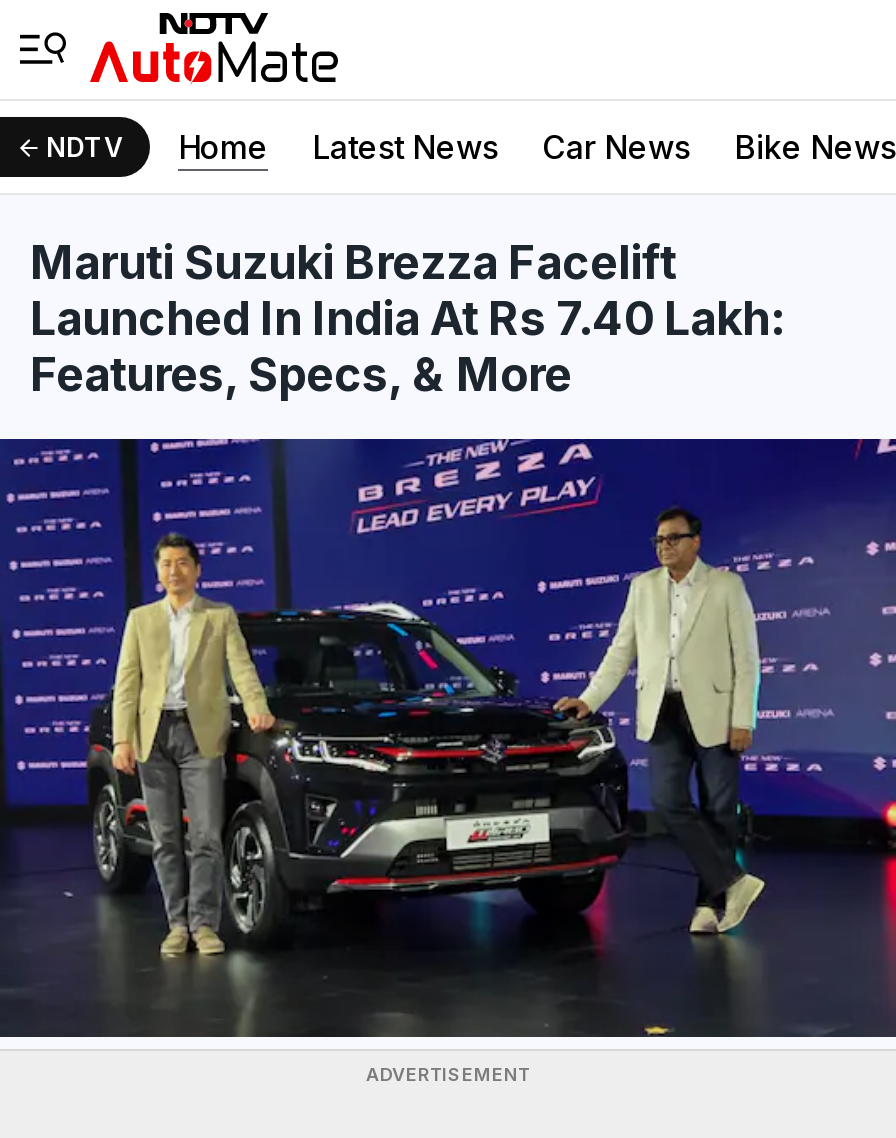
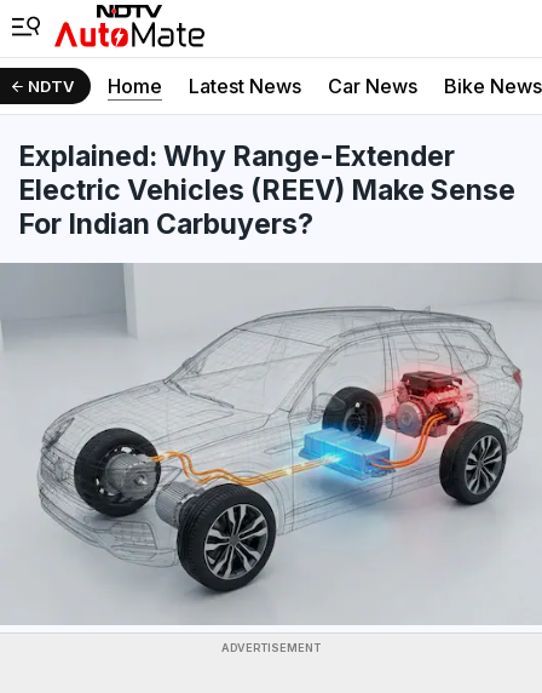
- Maruti Suzuki Brezza Facelift
- Launched In India At Rs 7.40 Lakh:
- Features, Specs, & More
+ Explained: Why Range-Extender
+ Electric Vehicles (REEV) Make Sense
+ For Indian Carbuyers?

- [image]
+ [image]
